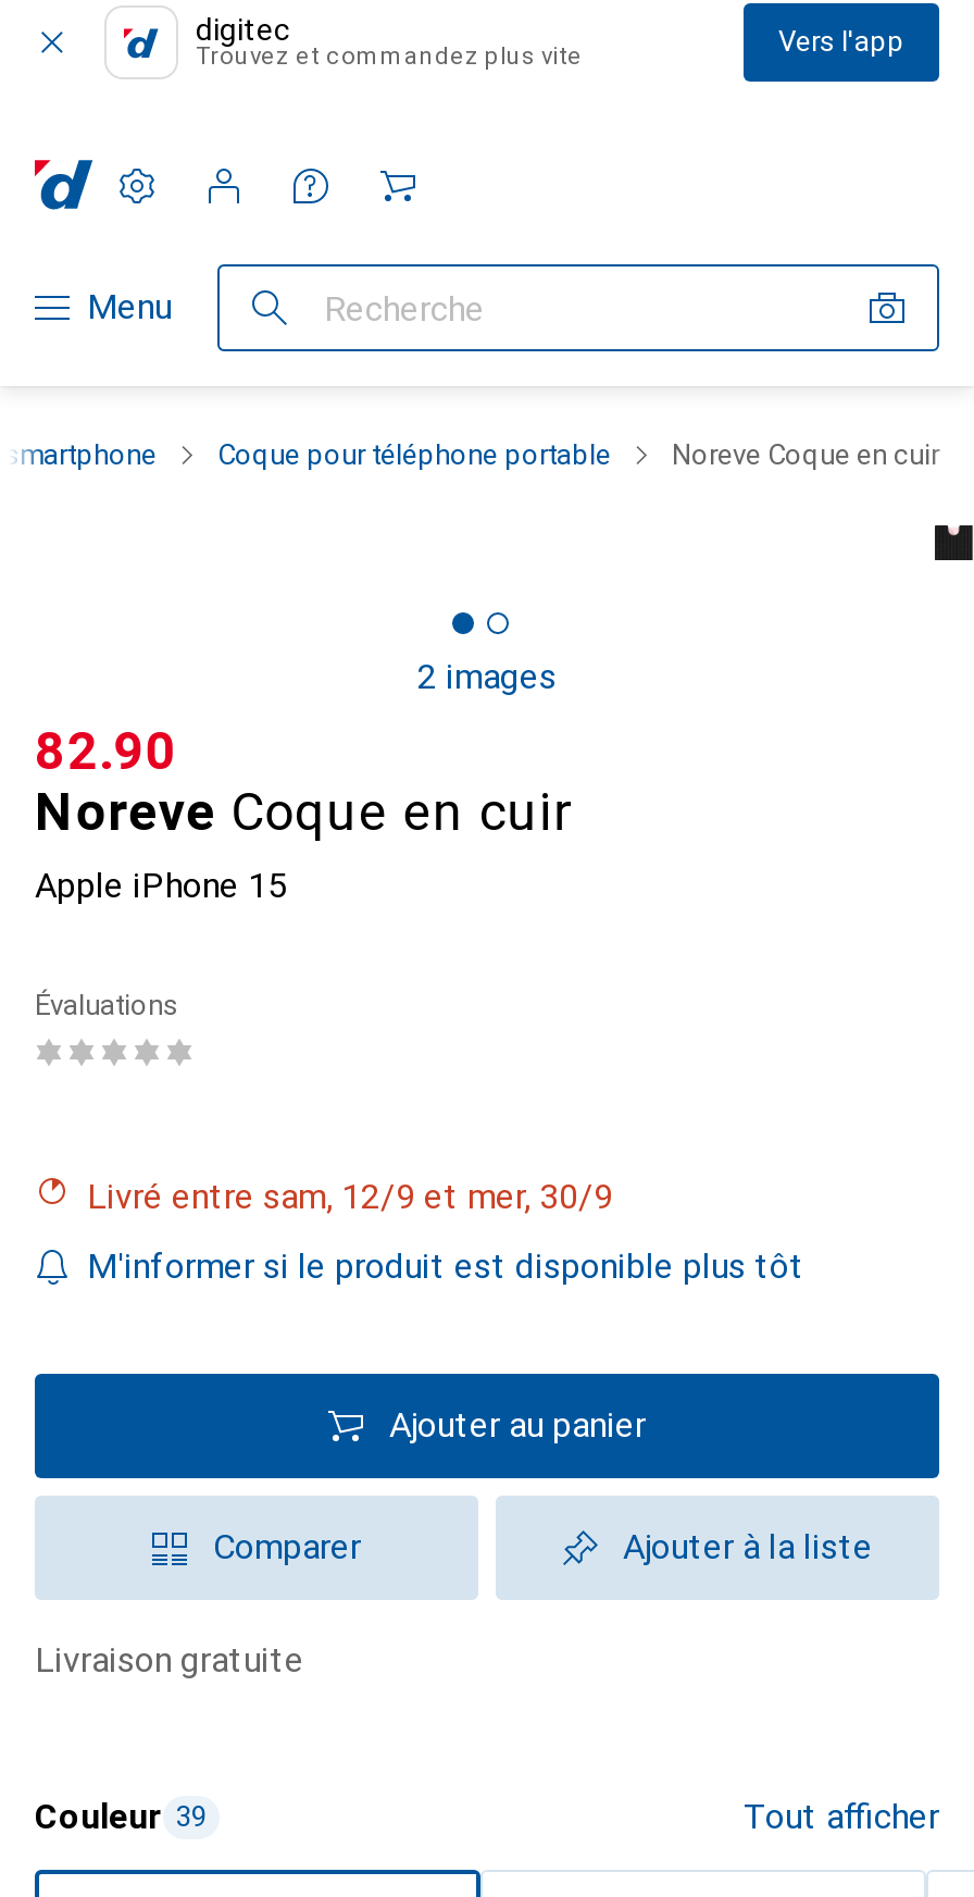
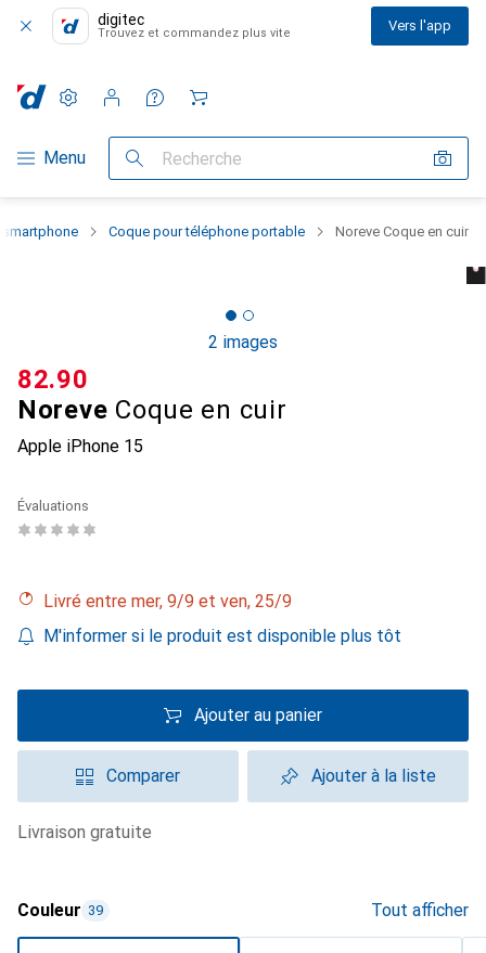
- Livré entre sam, 12/9 et mer, 30/9
+ Livré entre mer, 9/9 et ven, 25/9
